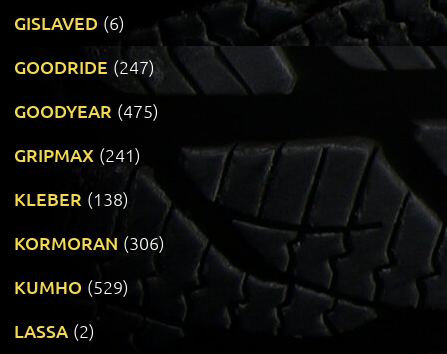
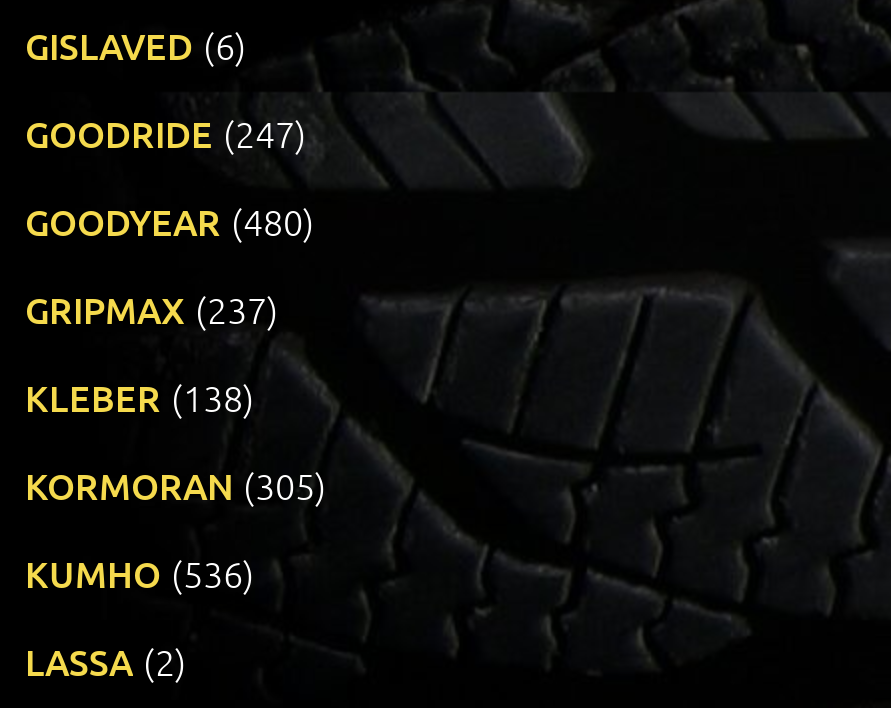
- GOODYEAR (475)
+ GOODYEAR (480)

- GRIPMAX (241)
+ GRIPMAX (237)

- KORMORAN (306)
+ KORMORAN (305)

- KUMHO (529)
+ KUMHO (536)
